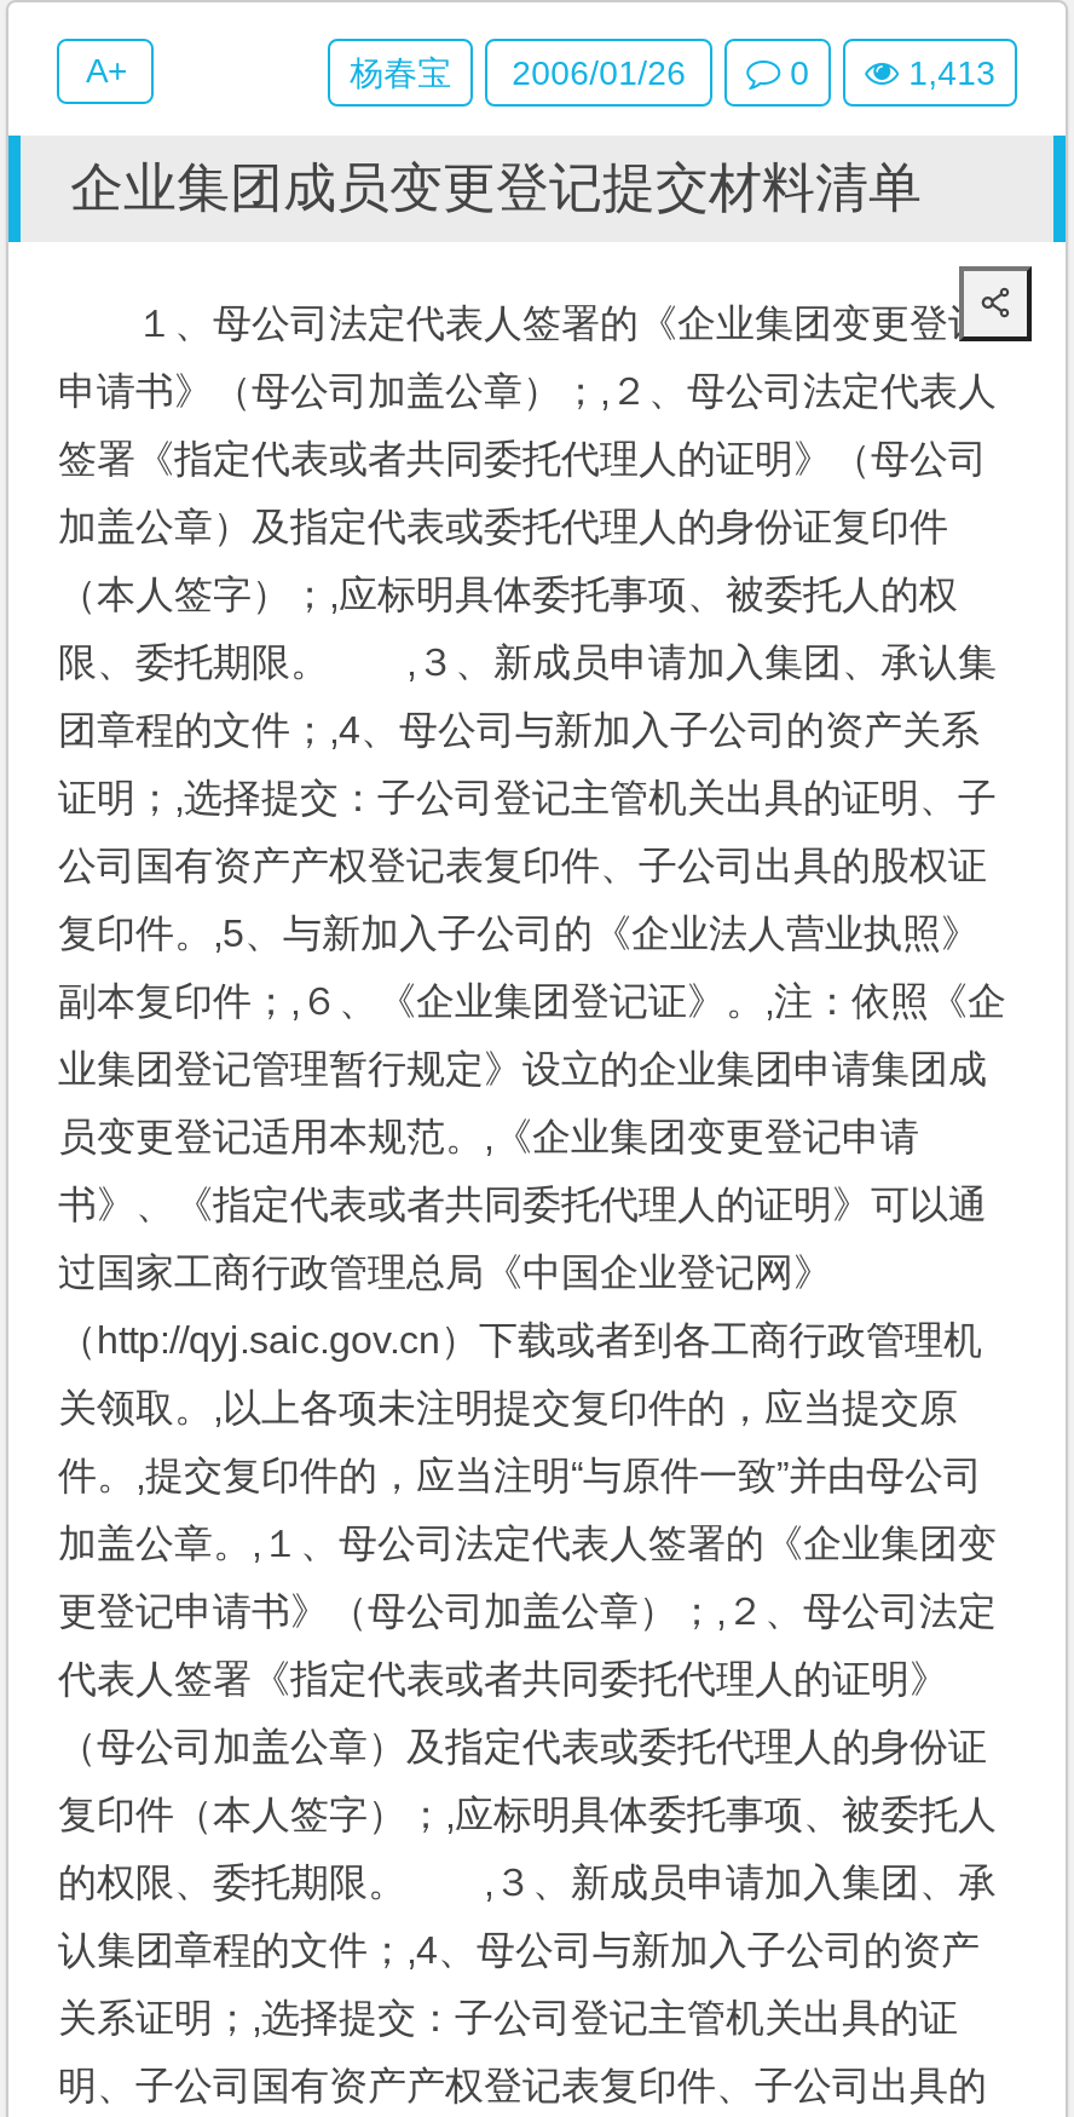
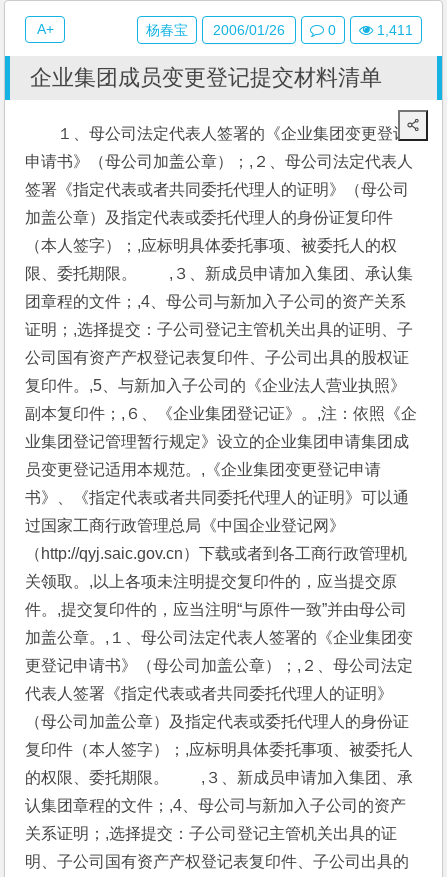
- 1,413
+ 1,411
